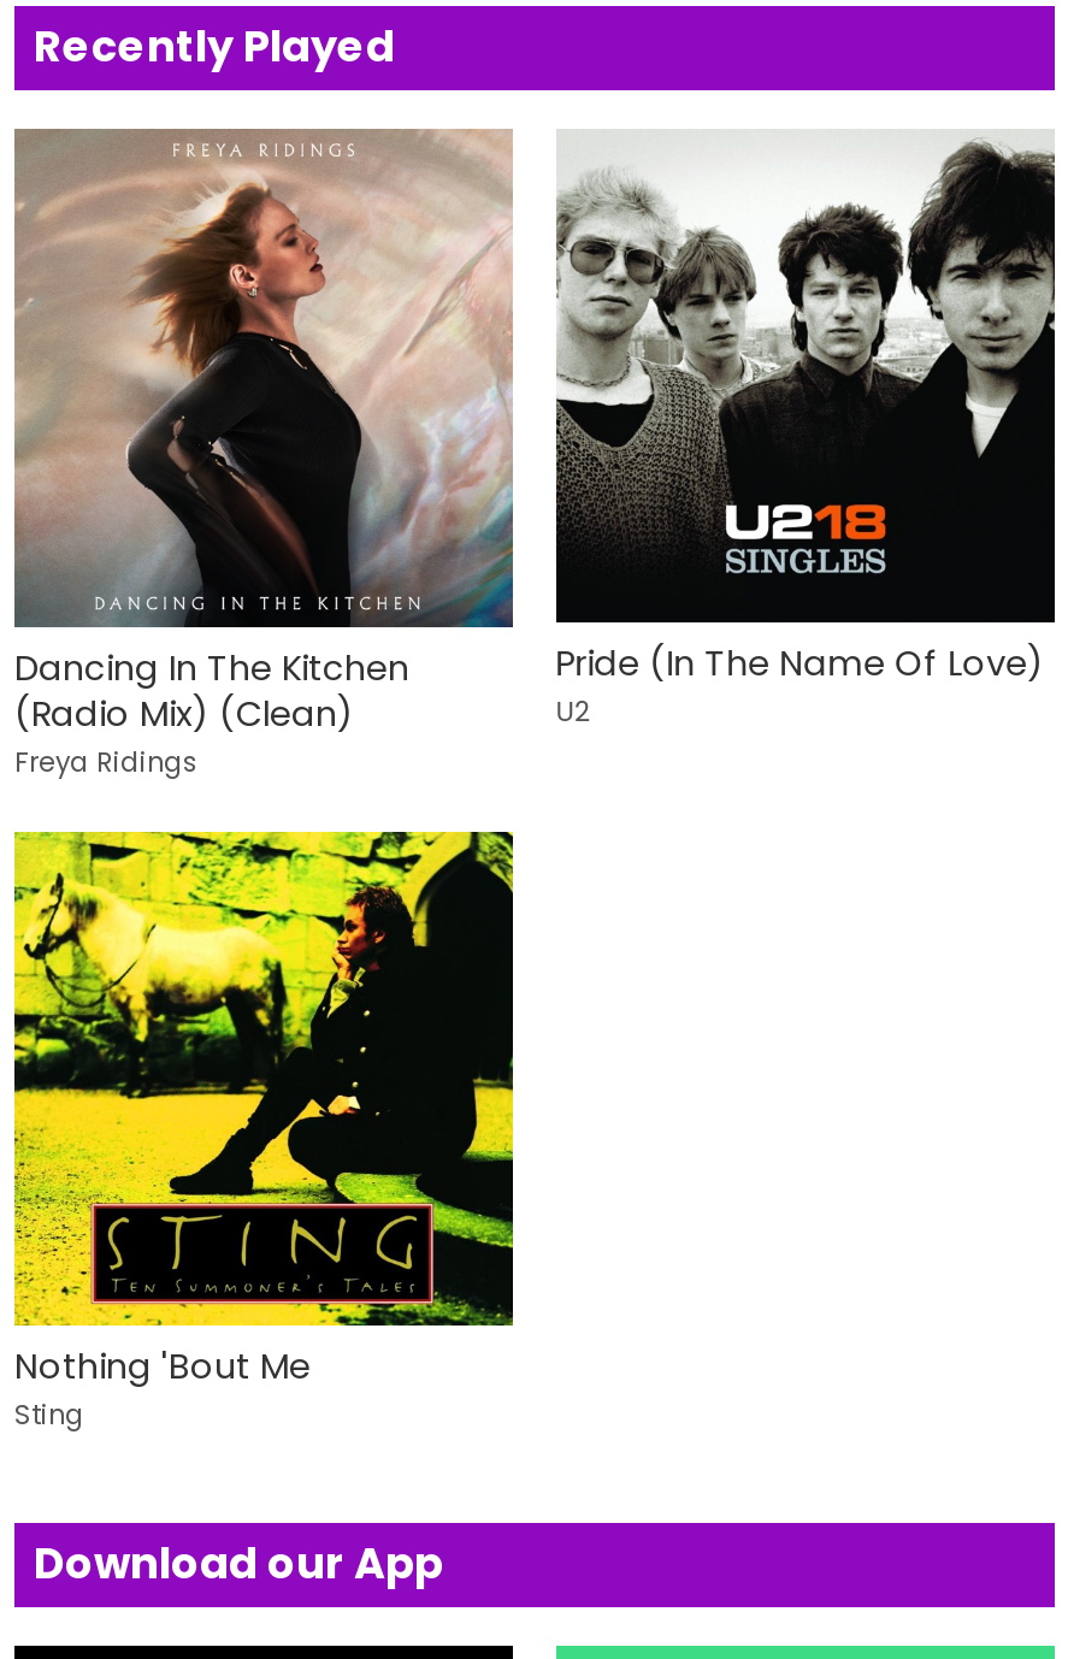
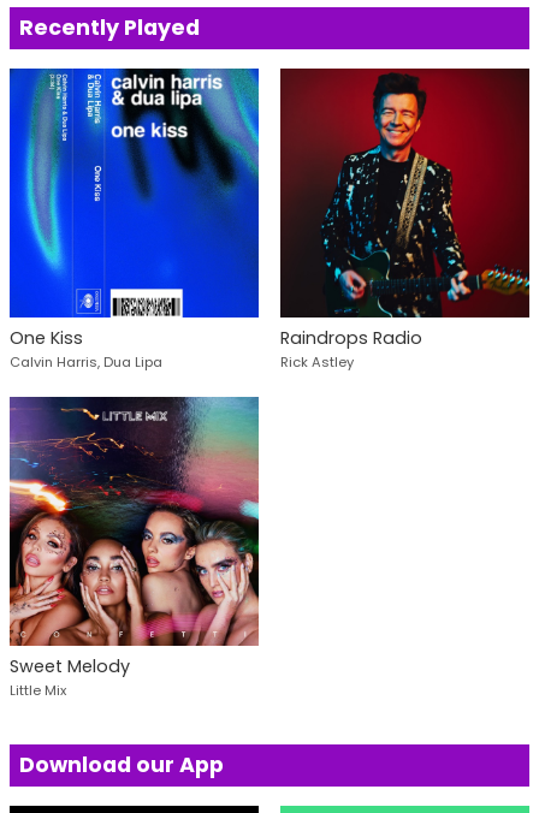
- [image]
- Dancing In The Kitchen
- (Radio Mix) (Clean)
- Freya Ridings
+ [image]
+ One Kiss
+ Calvin Harris, Dua Lipa

- [image]
- Pride (In The Name Of Love)
- U2
+ [image]
+ Raindrops Radio
+ Rick Astley

- [image]
- Nothing 'Bout Me
- Sting
+ [image]
+ Sweet Melody
+ Little Mix
